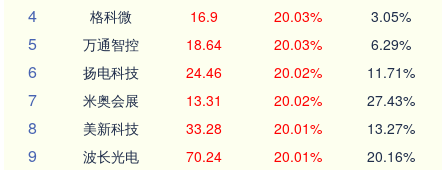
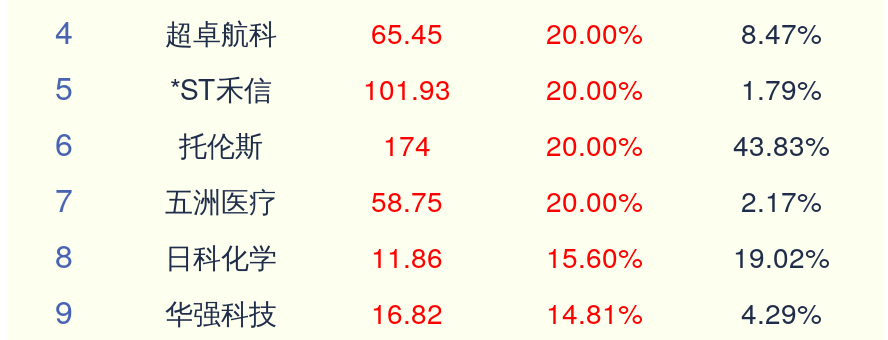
- 格科微
- 16.9
- 20.03%
- 3.05%
+ 超卓航科
+ 65.45
+ 20.00%
+ 8.47%

- 万通智控
- 18.64
- 20.03%
- 6.29%
+ *ST禾信
+ 101.93
+ 20.00%
+ 1.79%

- 扬电科技
- 24.46
- 20.02%
- 11.71%
+ 托伦斯
+ 174
+ 20.00%
+ 43.83%

- 米奥会展
- 13.31
- 20.02%
- 27.43%
+ 五洲医疗
+ 58.75
+ 20.00%
+ 2.17%

- 美新科技
- 33.28
- 20.01%
- 13.27%
+ 日科化学
+ 11.86
+ 15.60%
+ 19.02%

- 波长光电
- 70.24
- 20.01%
- 20.16%
+ 华强科技
+ 16.82
+ 14.81%
+ 4.29%
